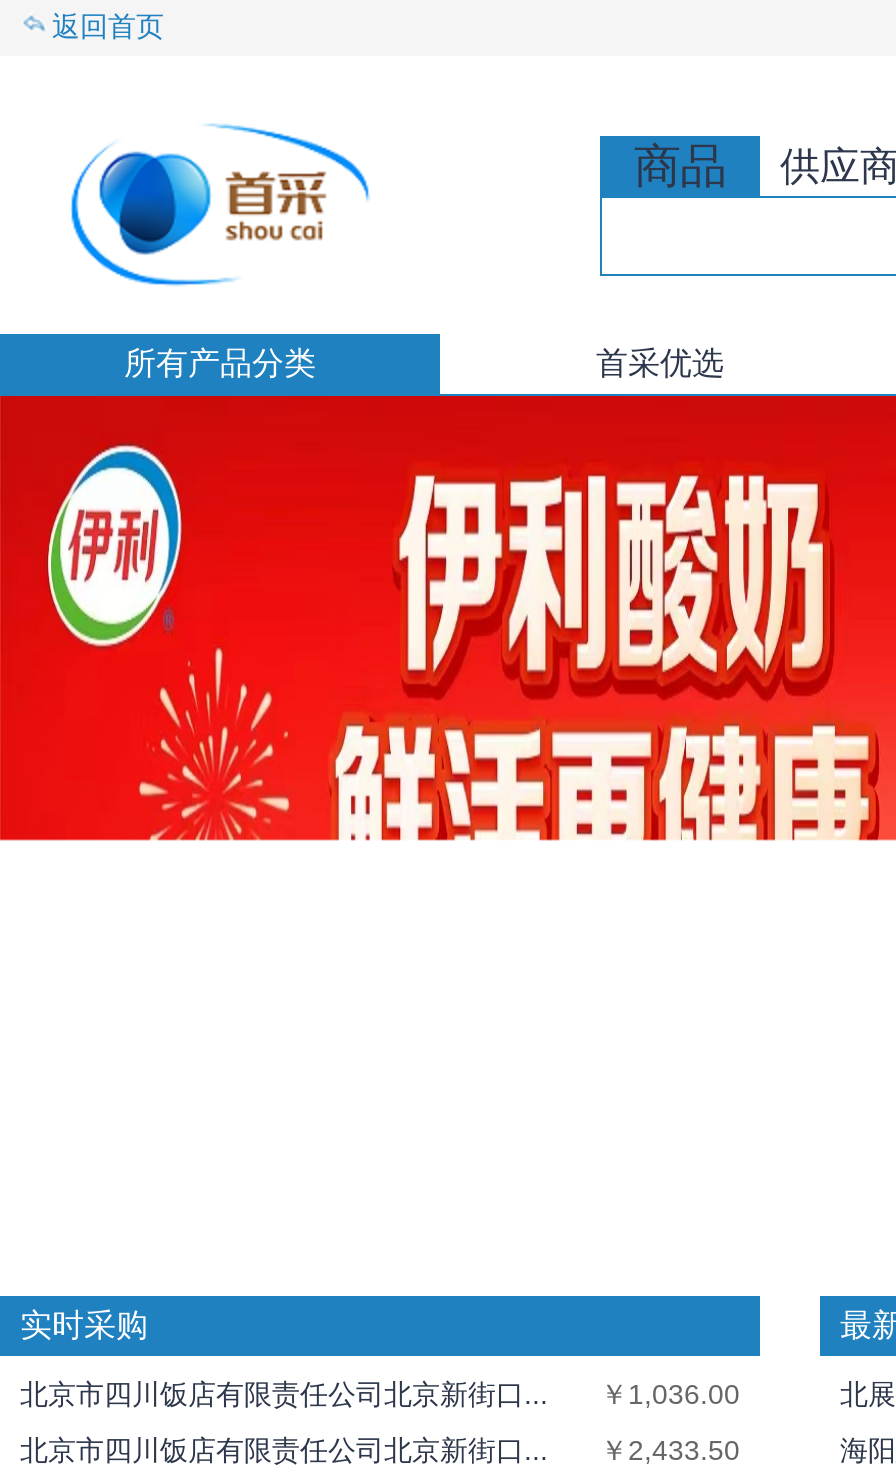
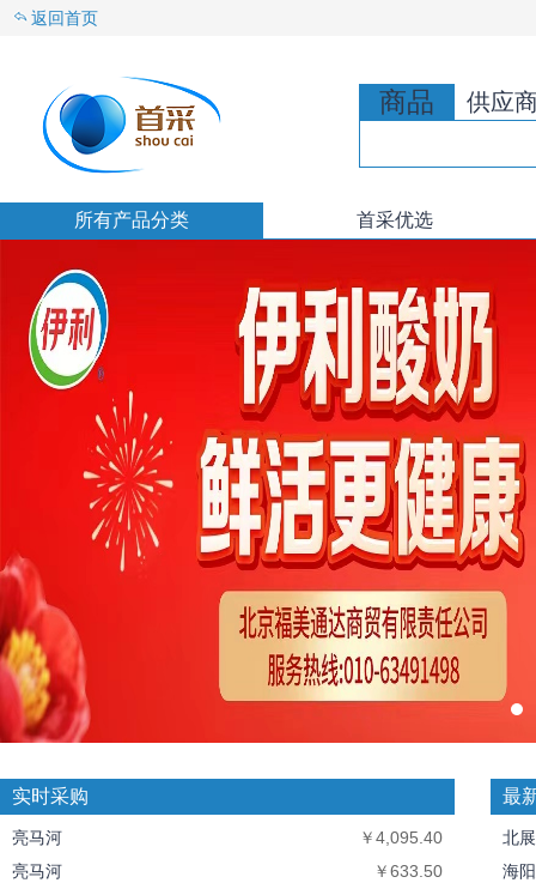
+ [image]

- 北京市四川饭店有限责任公司北京新街口...
- ￥1,036.00
+ 亮马河
+ ￥4,095.40

- 北京市四川饭店有限责任公司北京新街口...
- ￥2,433.50
+ 亮马河
+ ￥633.50
